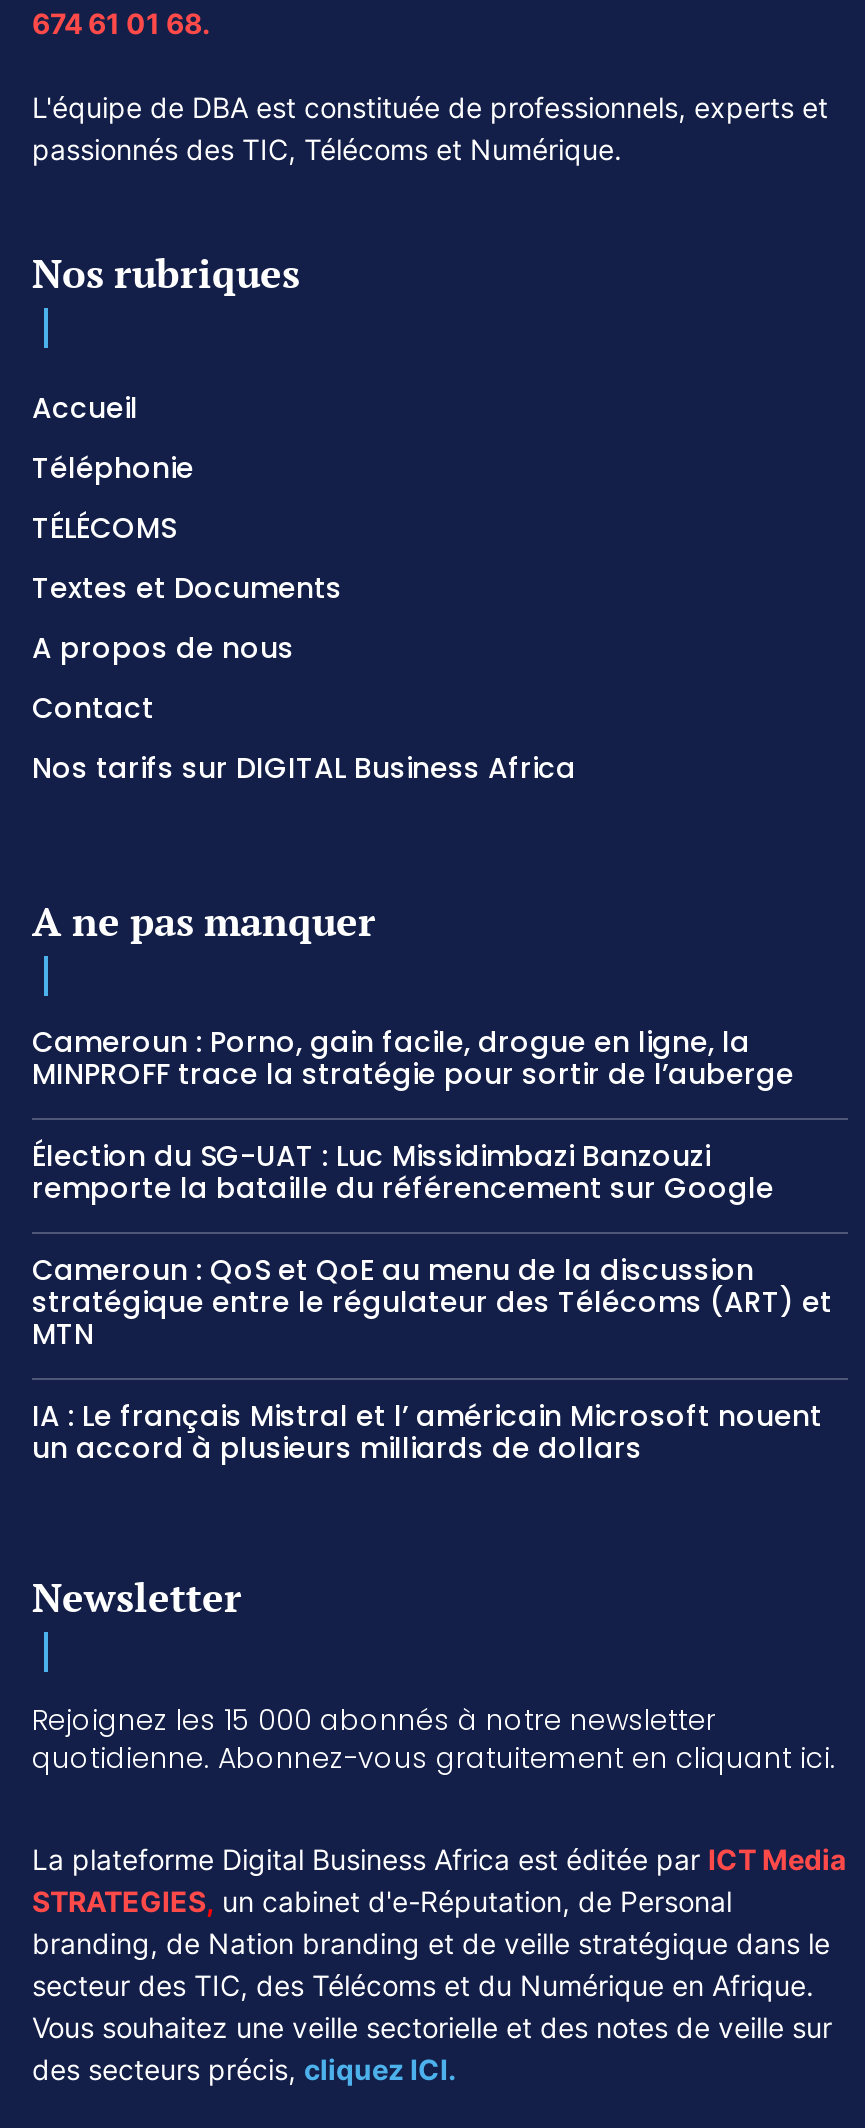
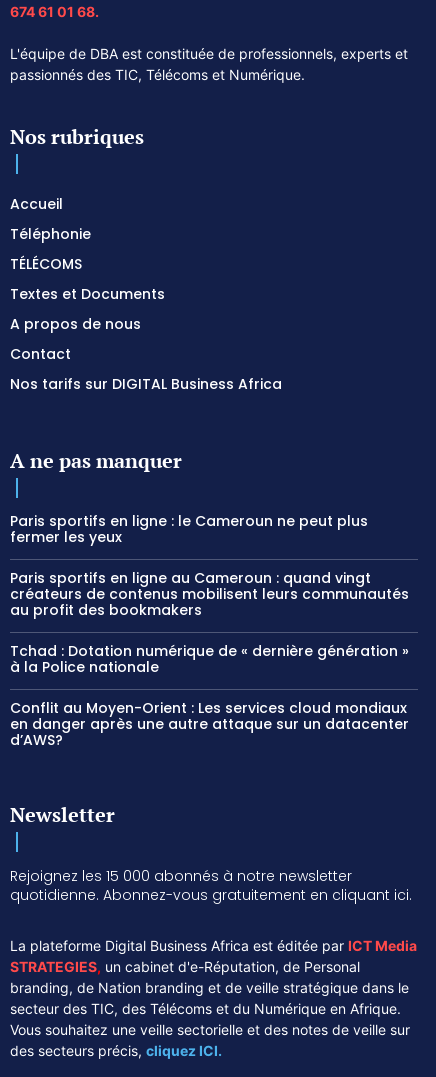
- Cameroun : Porno, gain facile, drogue en ligne, la
- MINPROFF trace la stratégie pour sortir de l’auberge
+ Paris sportifs en ligne : le Cameroun ne peut plus
+ fermer les yeux

- Élection du SG-UAT : Luc Missidimbazi Banzouzi
- remporte la bataille du référencement sur Google
+ Paris sportifs en ligne au Cameroun : quand vingt
+ créateurs de contenus mobilisent leurs communautés
+ au profit des bookmakers

- Cameroun : QoS et QoE au menu de la discussion
- stratégique entre le régulateur des Télécoms (ART) et
- MTN
+ Tchad : Dotation numérique de « dernière génération »
+ à la Police nationale

- IA : Le français Mistral et l’ américain Microsoft nouent
- un accord à plusieurs milliards de dollars
+ Conflit au Moyen-Orient : Les services cloud mondiaux
+ en danger après une autre attaque sur un datacenter
+ d’AWS?
